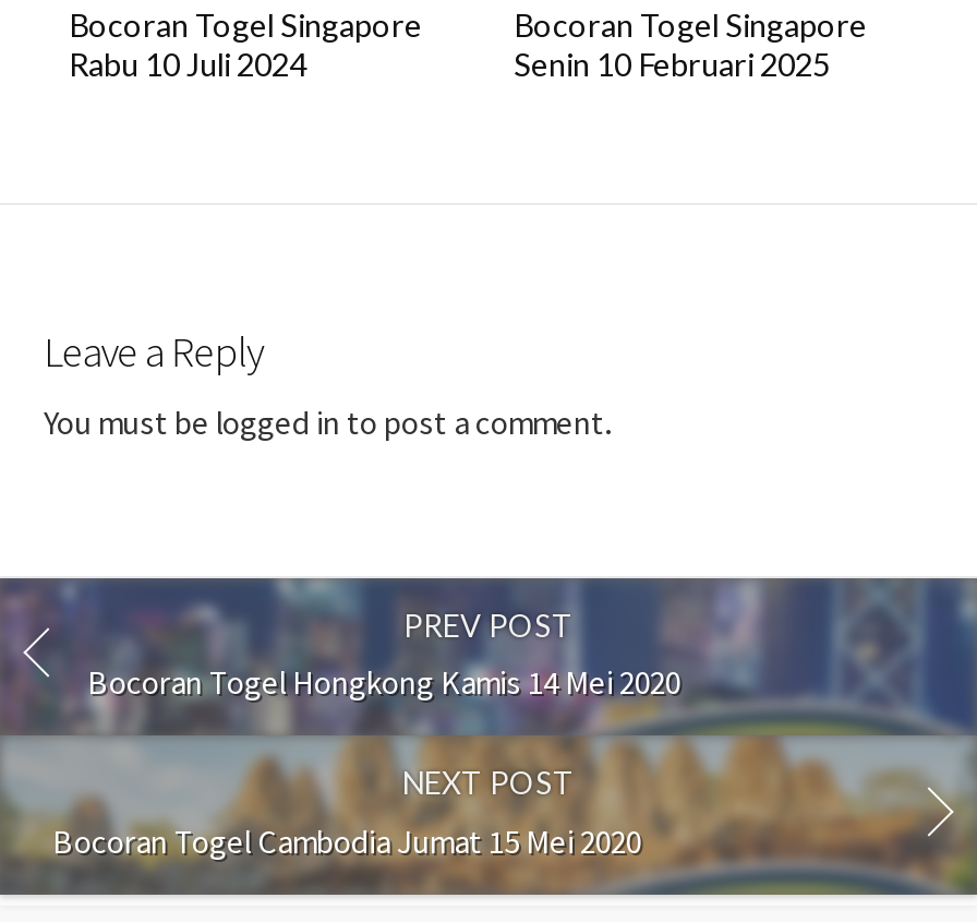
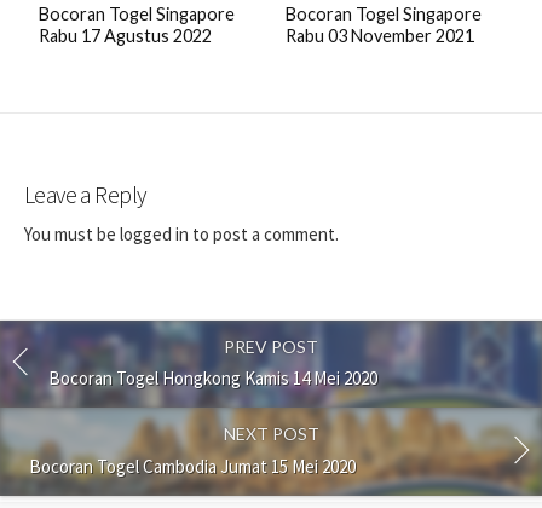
- Rabu 10 Juli 2024
+ Rabu 17 Agustus 2022

- Senin 10 Februari 2025
+ Rabu 03 November 2021
